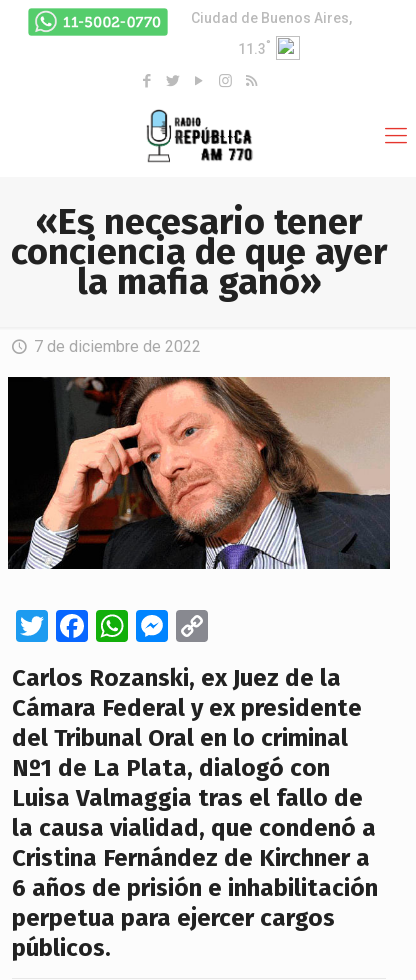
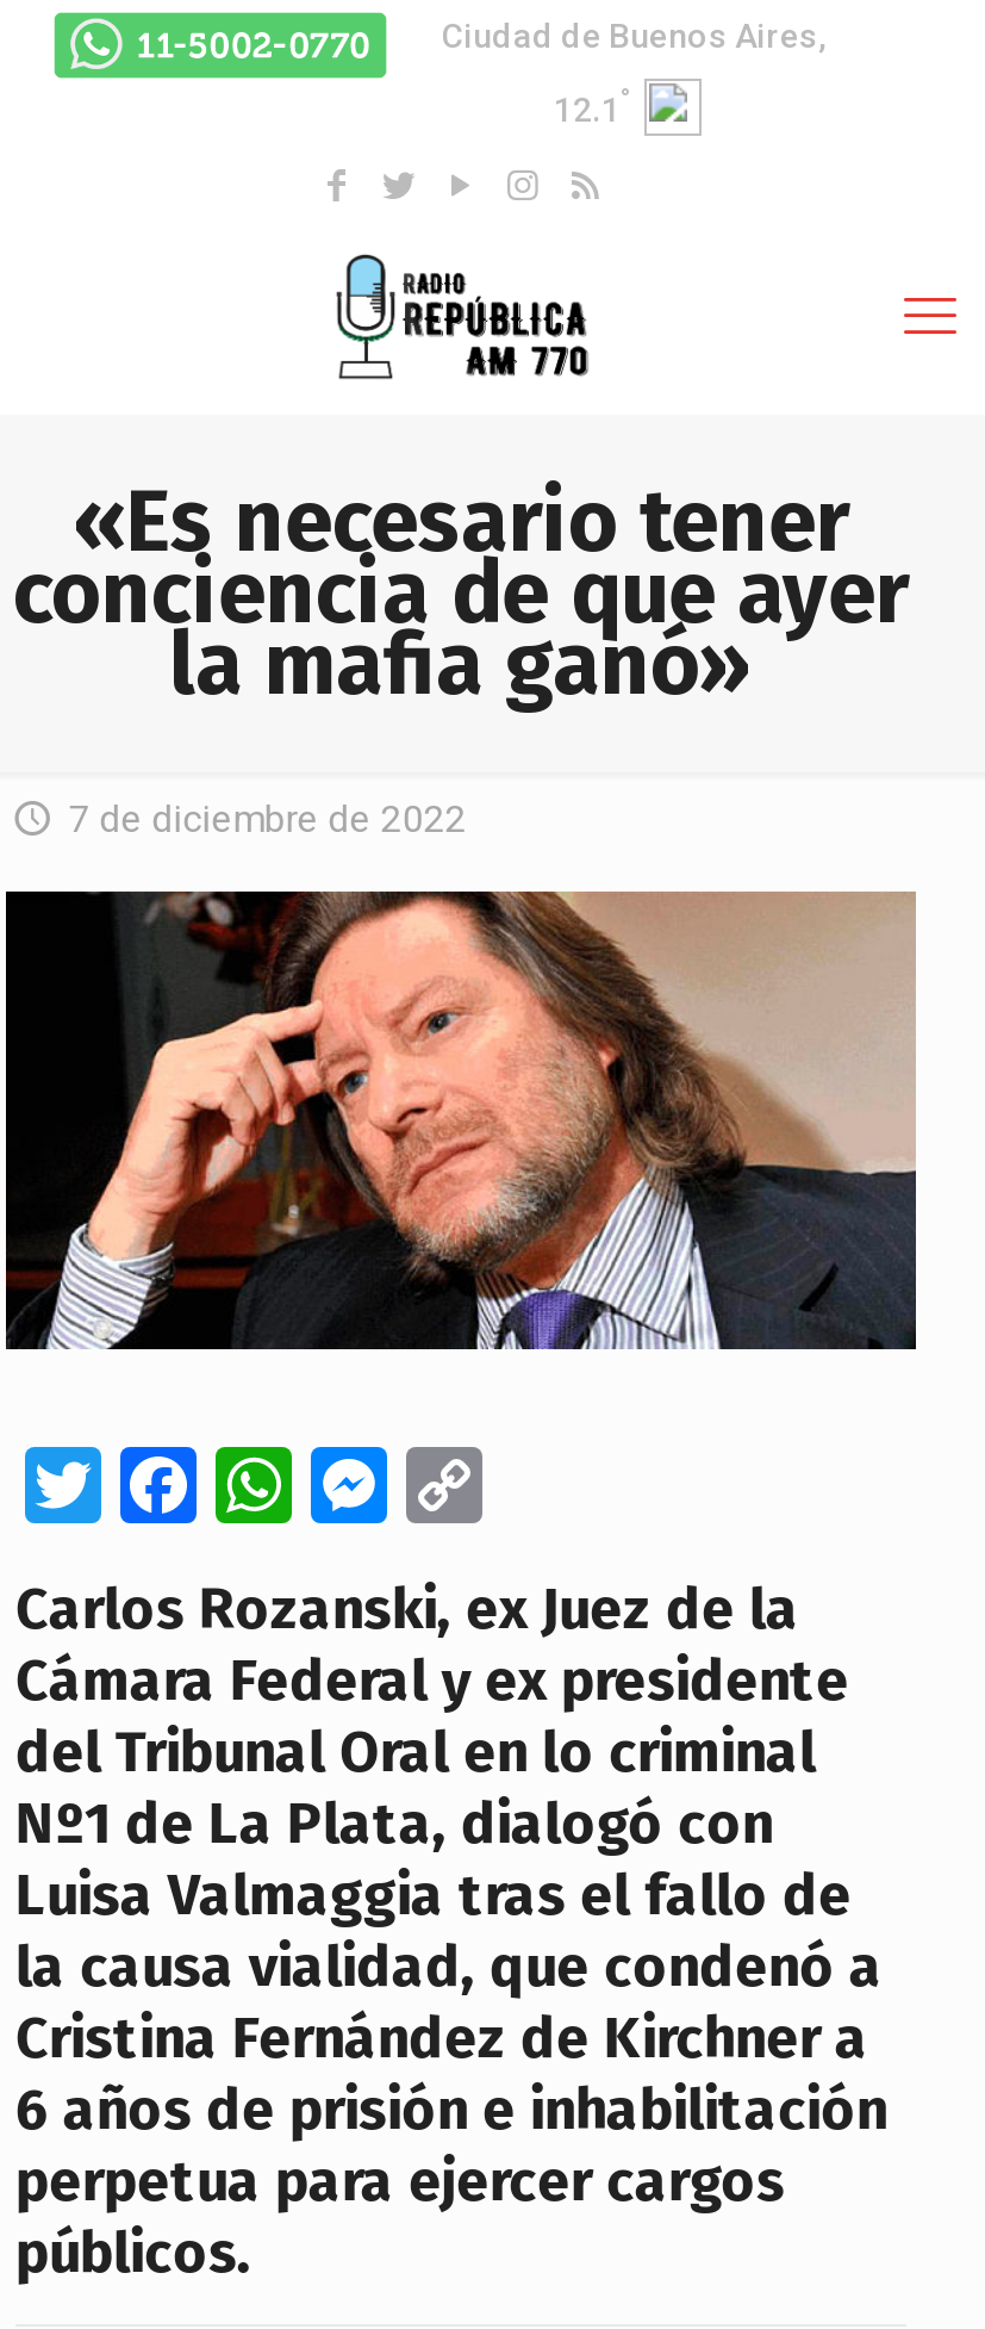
- 11.3 °
+ 12.1 °
